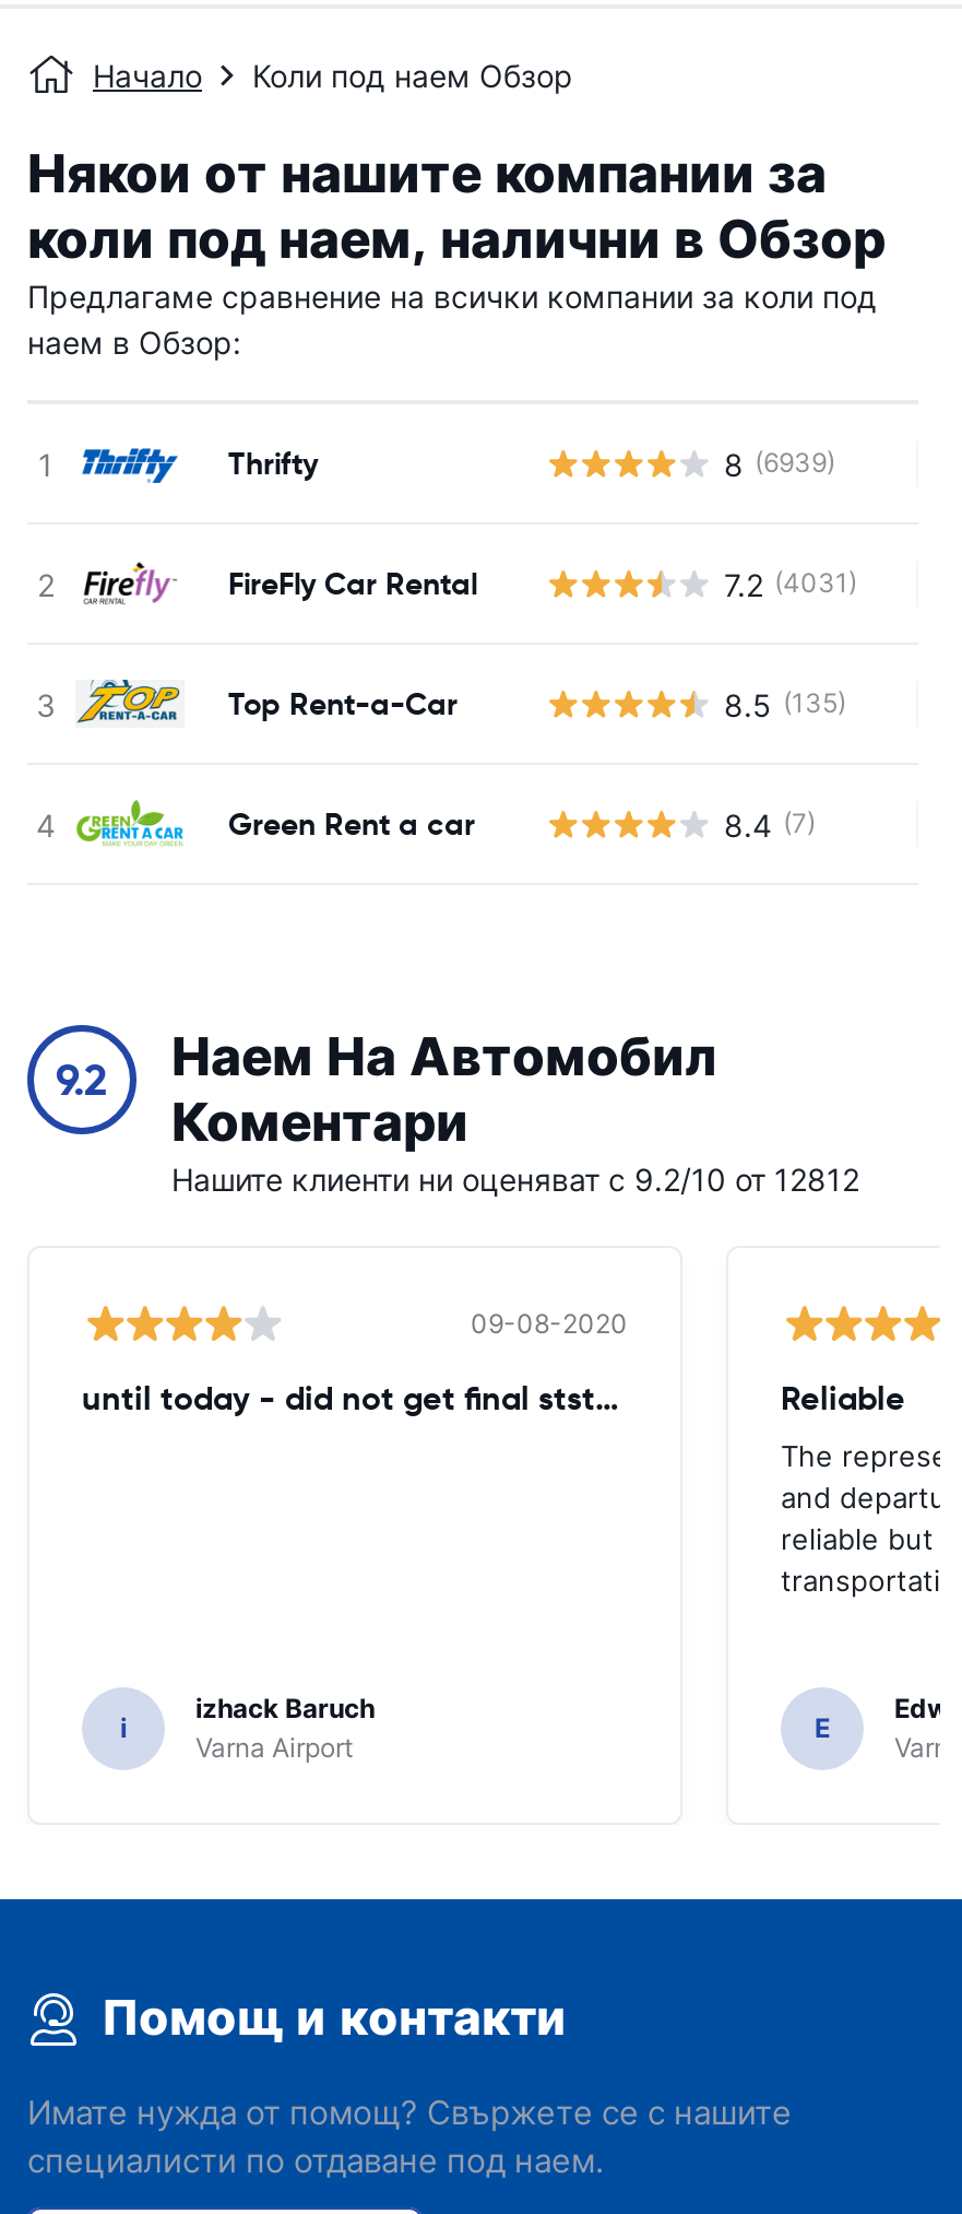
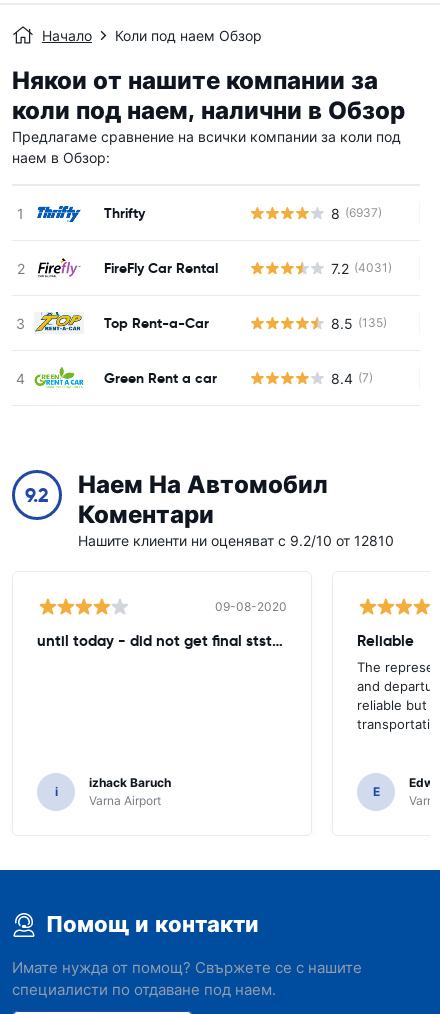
- 8 (6939)
+ 8 (6937)

- Нашите клиенти ни оценяват с 9.2/10 от 12812
+ Нашите клиенти ни оценяват с 9.2/10 от 12810
